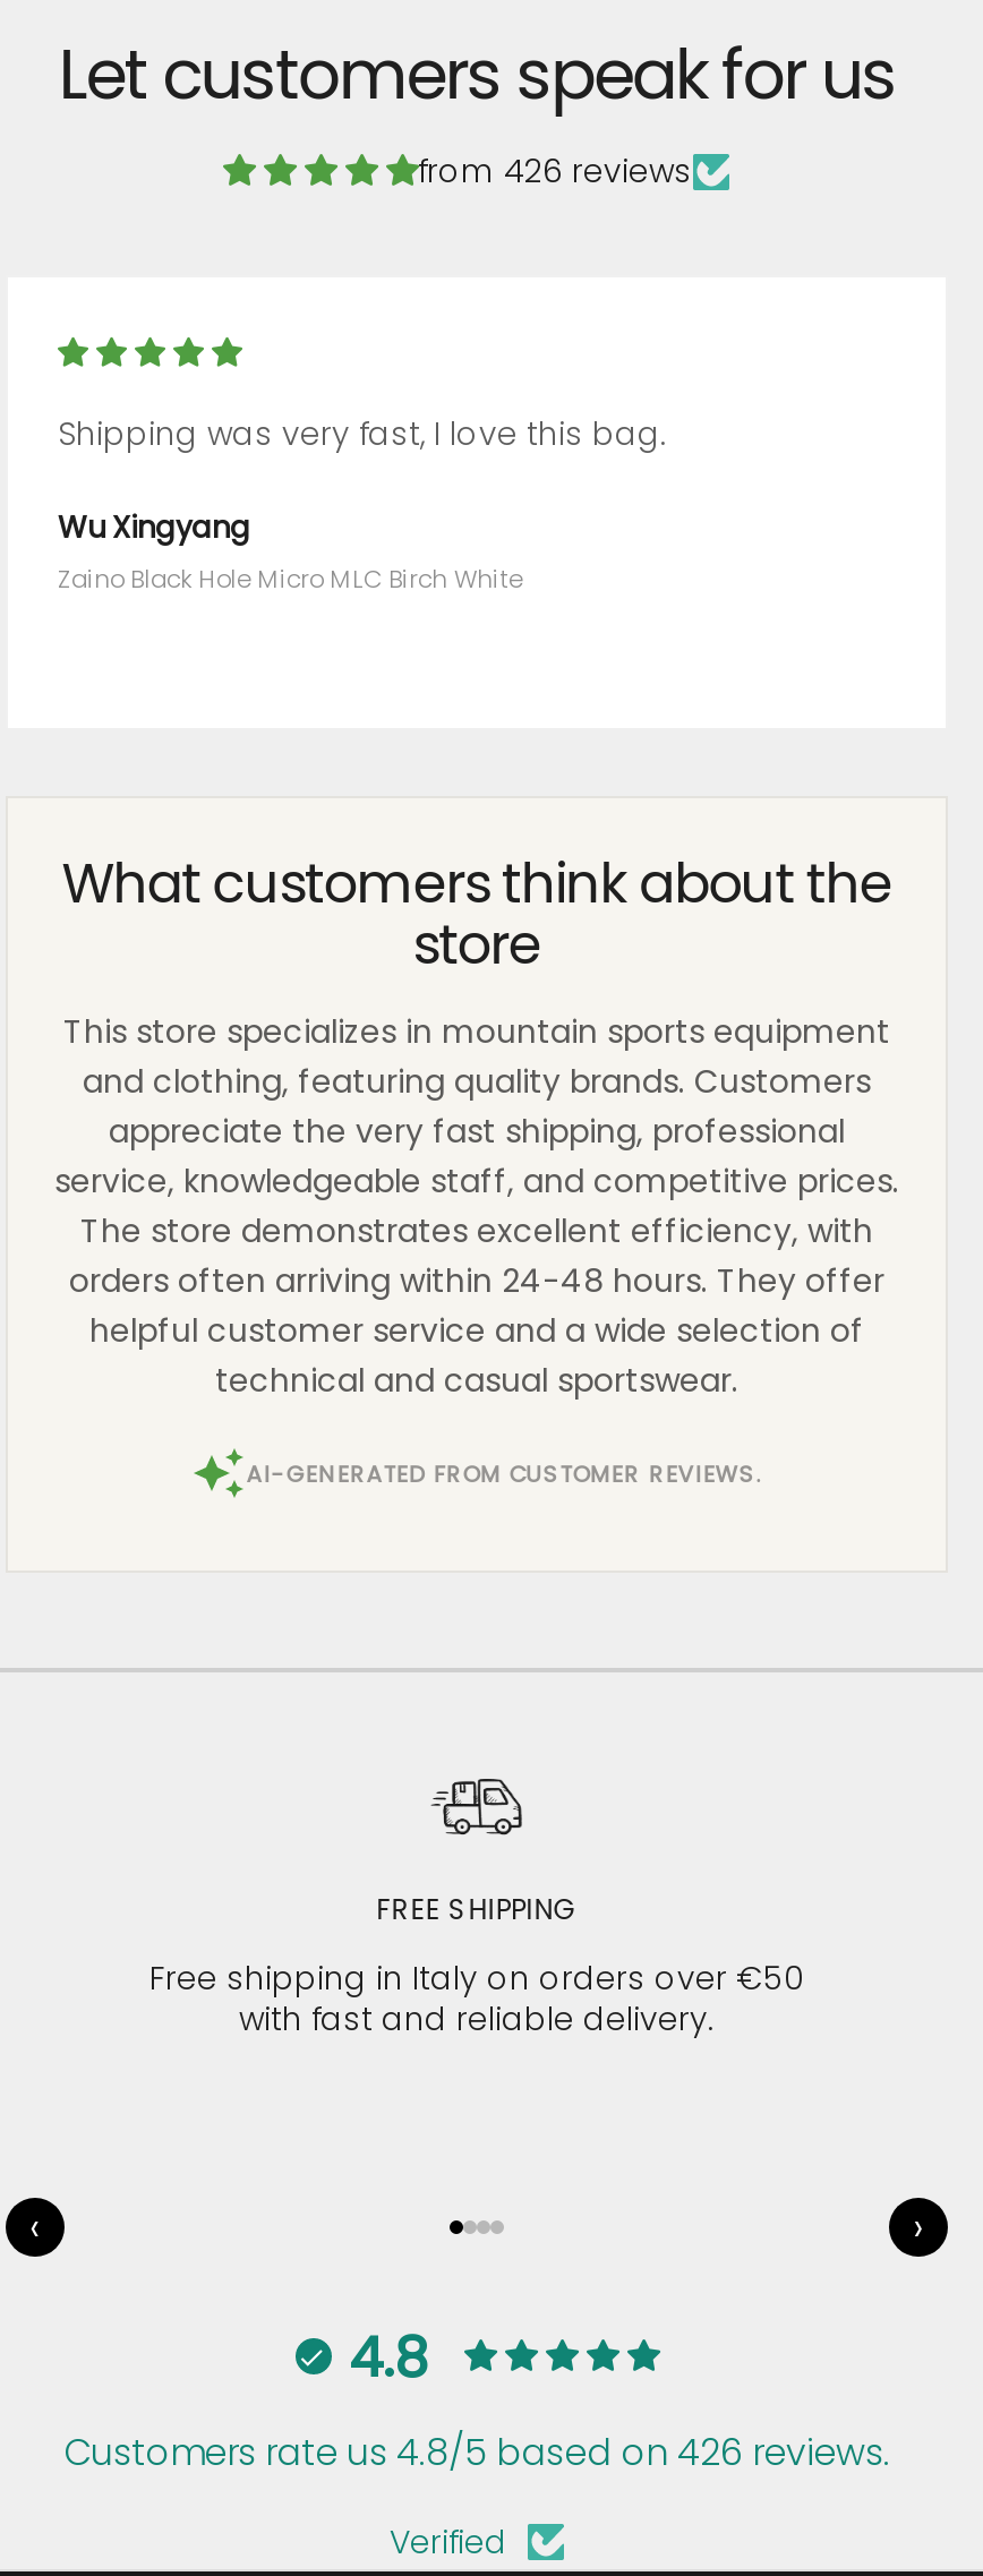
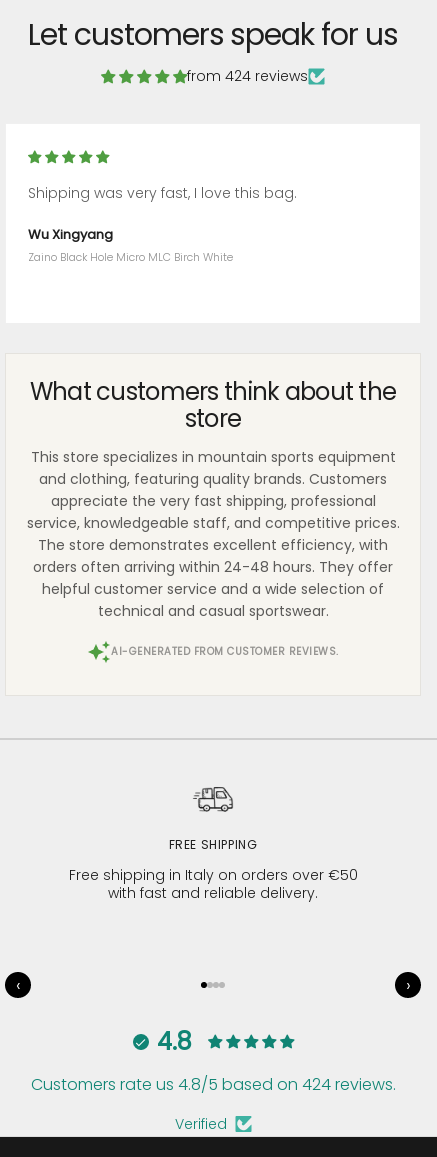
- from 426 reviews
+ from 424 reviews

- Customers rate us 4.8/5 based on 426 reviews.
+ Customers rate us 4.8/5 based on 424 reviews.
